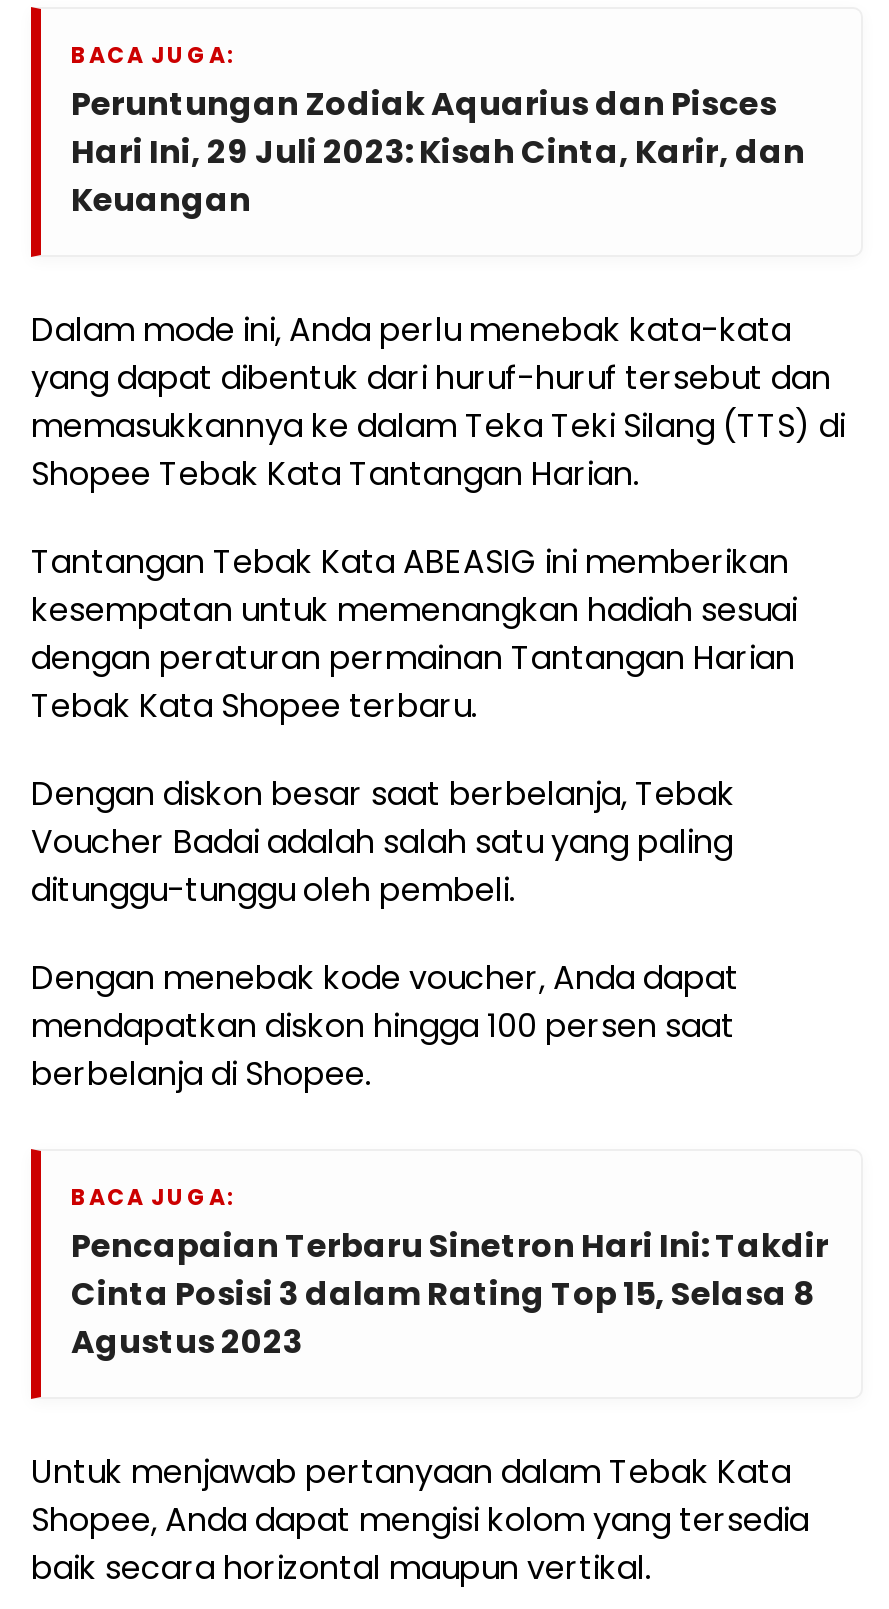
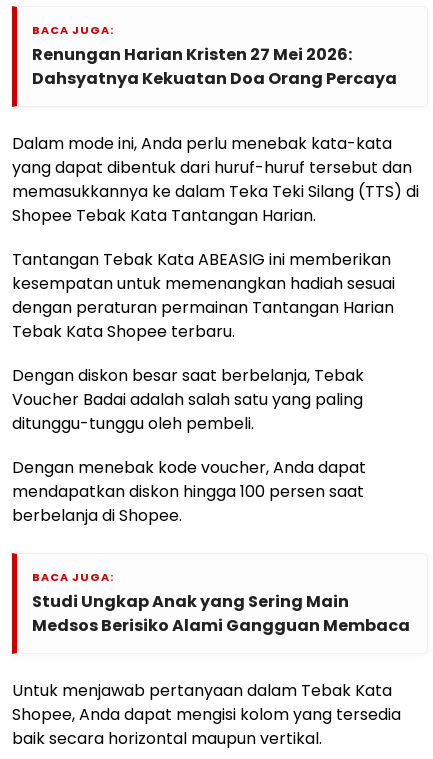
- Peruntungan Zodiak Aquarius dan Pisces
- Hari Ini, 29 Juli 2023: Kisah Cinta, Karir, dan
- Keuangan
+ Renungan Harian Kristen 27 Mei 2026:
+ Dahsyatnya Kekuatan Doa Orang Percaya

- Pencapaian Terbaru Sinetron Hari Ini: Takdir
- Cinta Posisi 3 dalam Rating Top 15, Selasa 8
- Agustus 2023
+ Studi Ungkap Anak yang Sering Main
+ Medsos Berisiko Alami Gangguan Membaca
